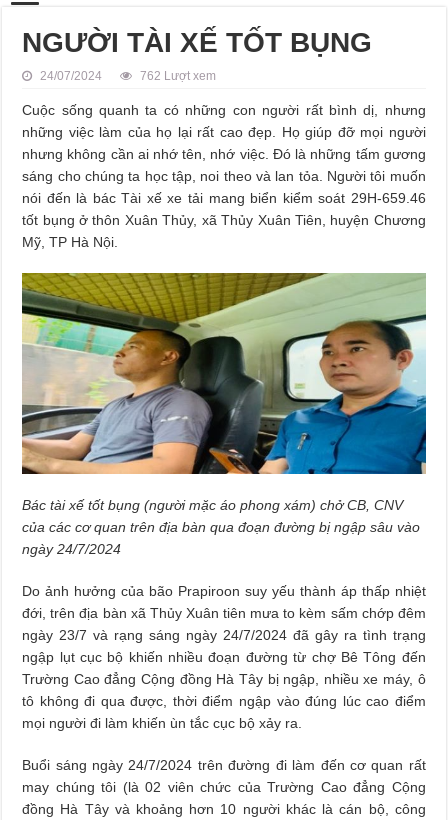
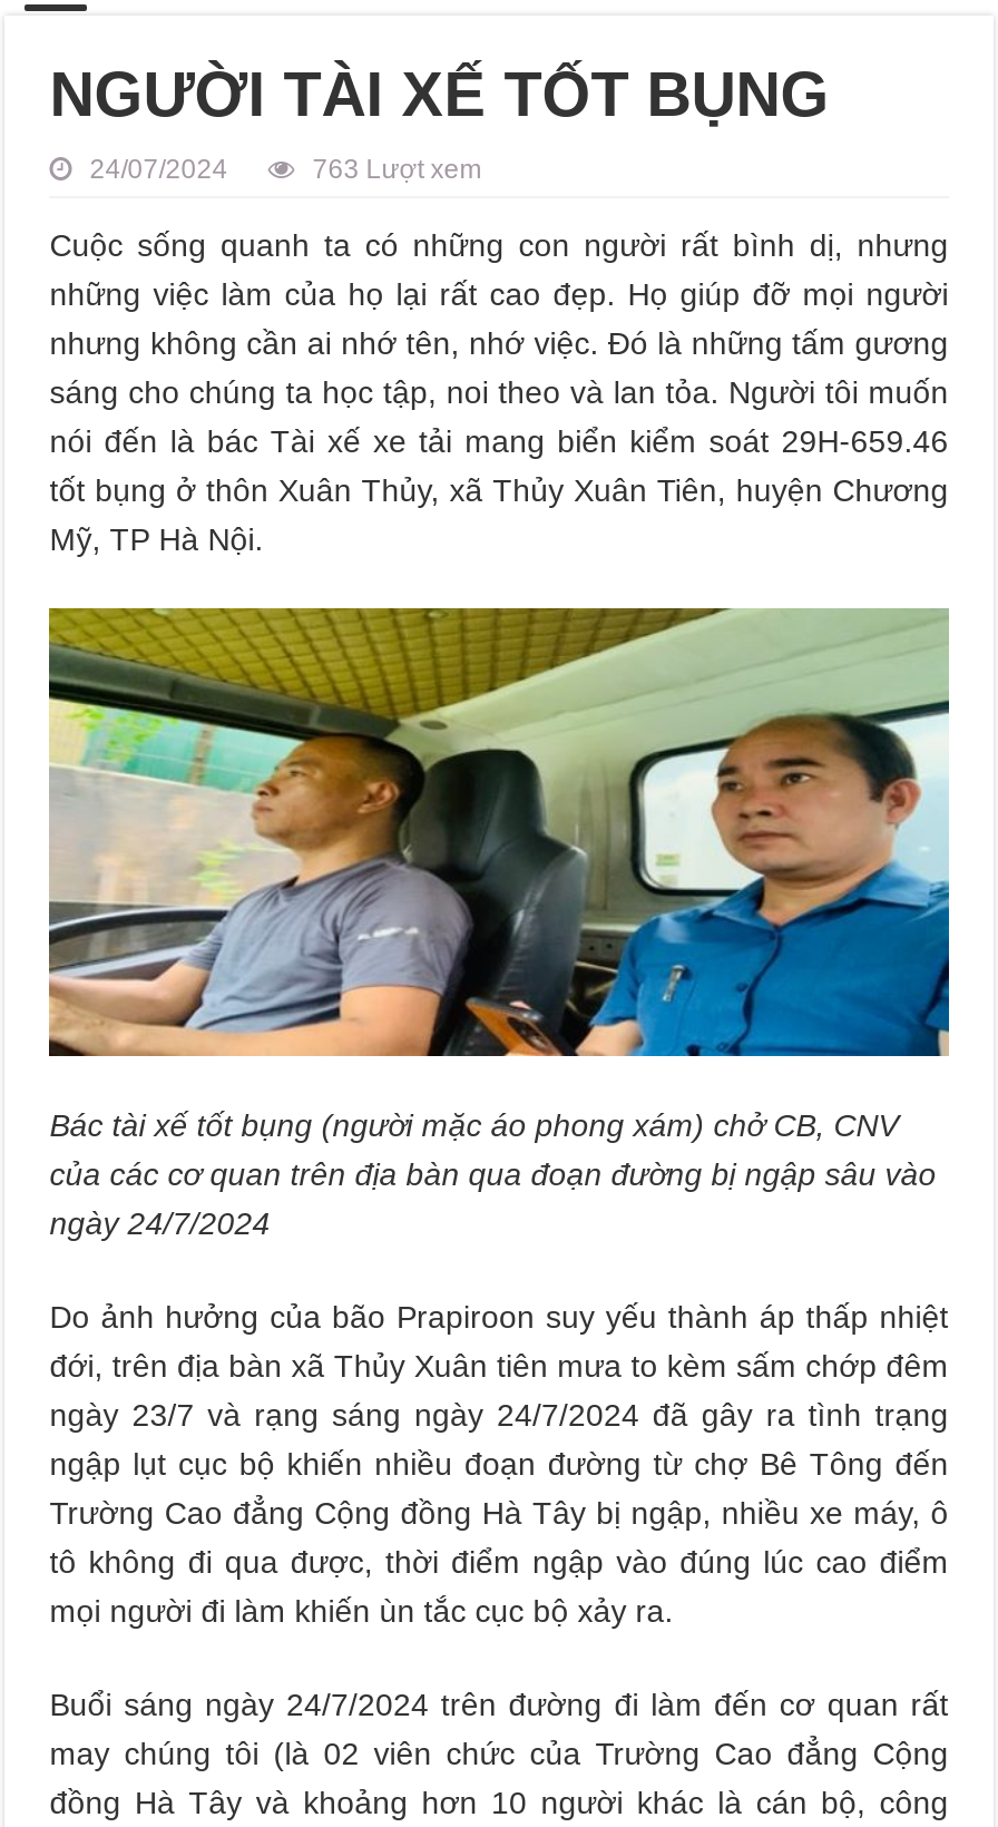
- 762 Lượt xem
+ 763 Lượt xem
